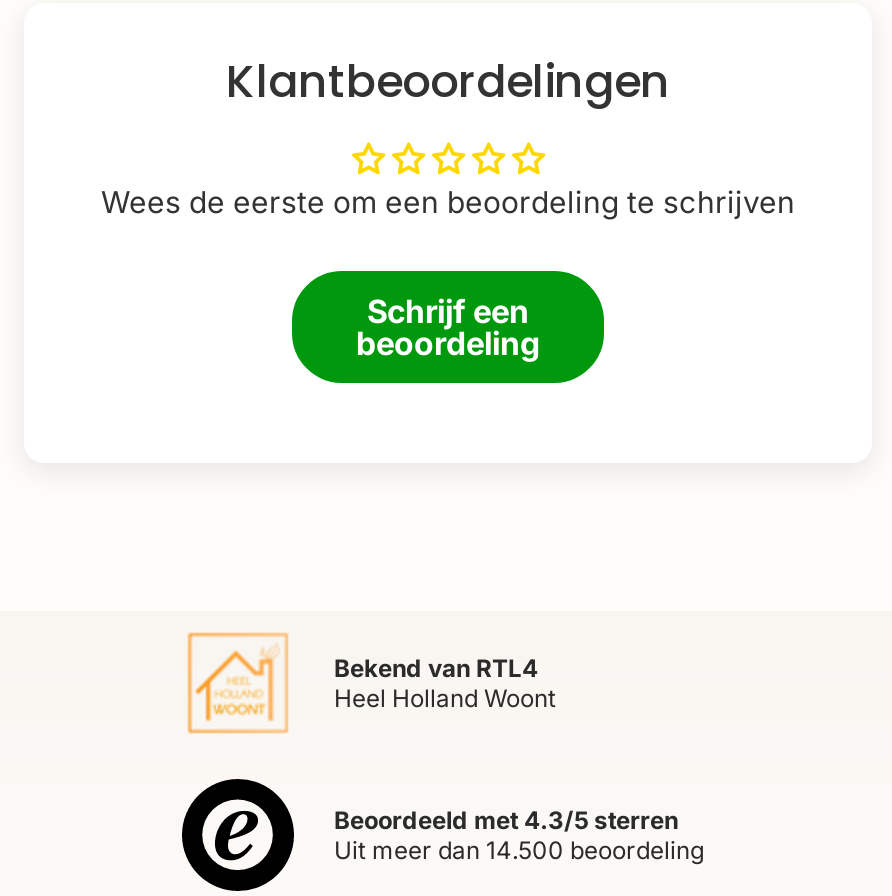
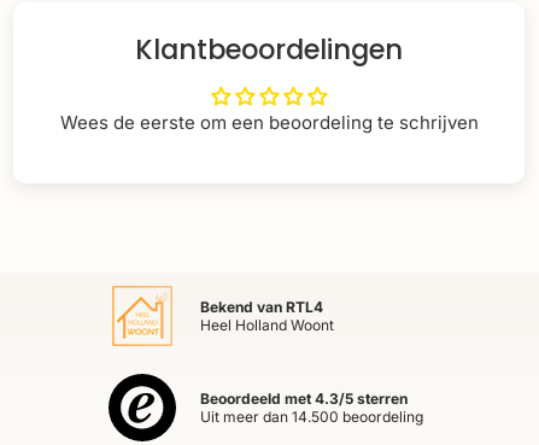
- Schrijf een
- beoordeling
